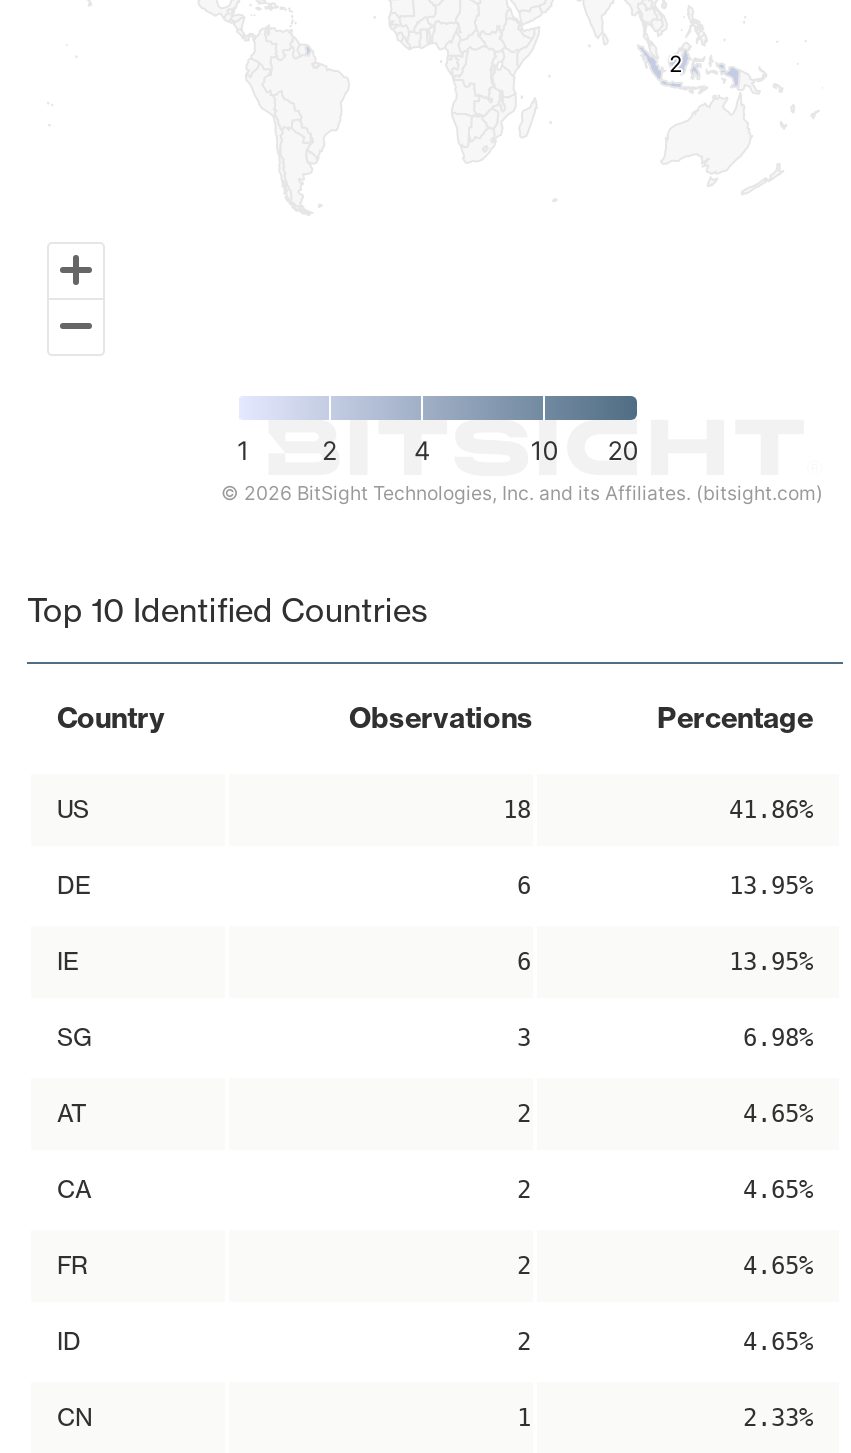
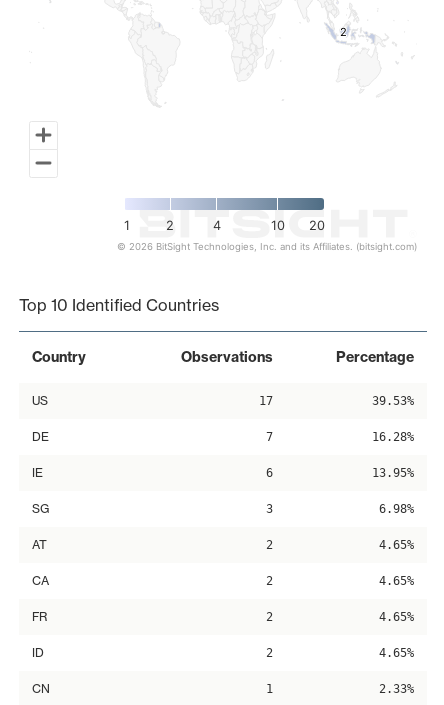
- 18
+ 17

- 41.86%
+ 39.53%

- 6
+ 7

- 13.95%
+ 16.28%
